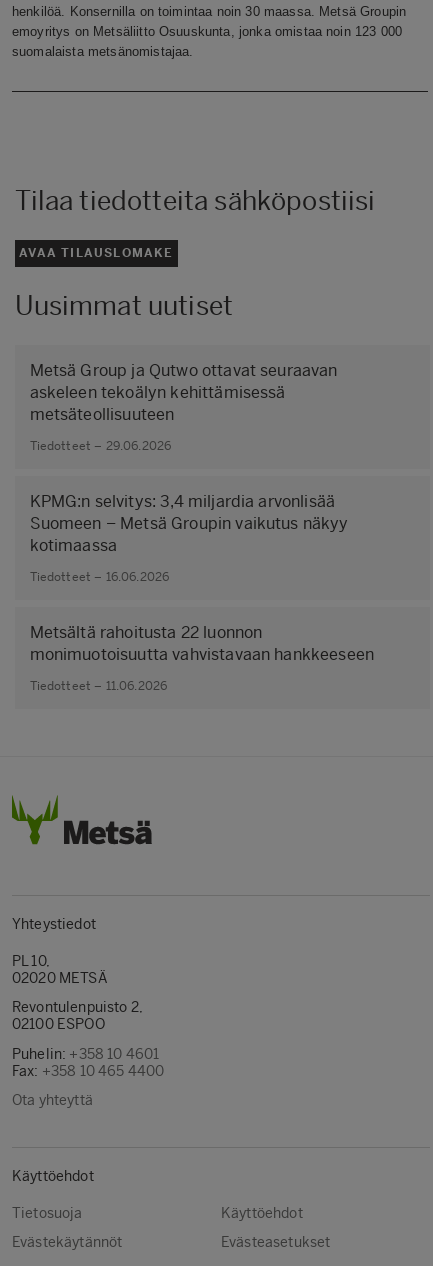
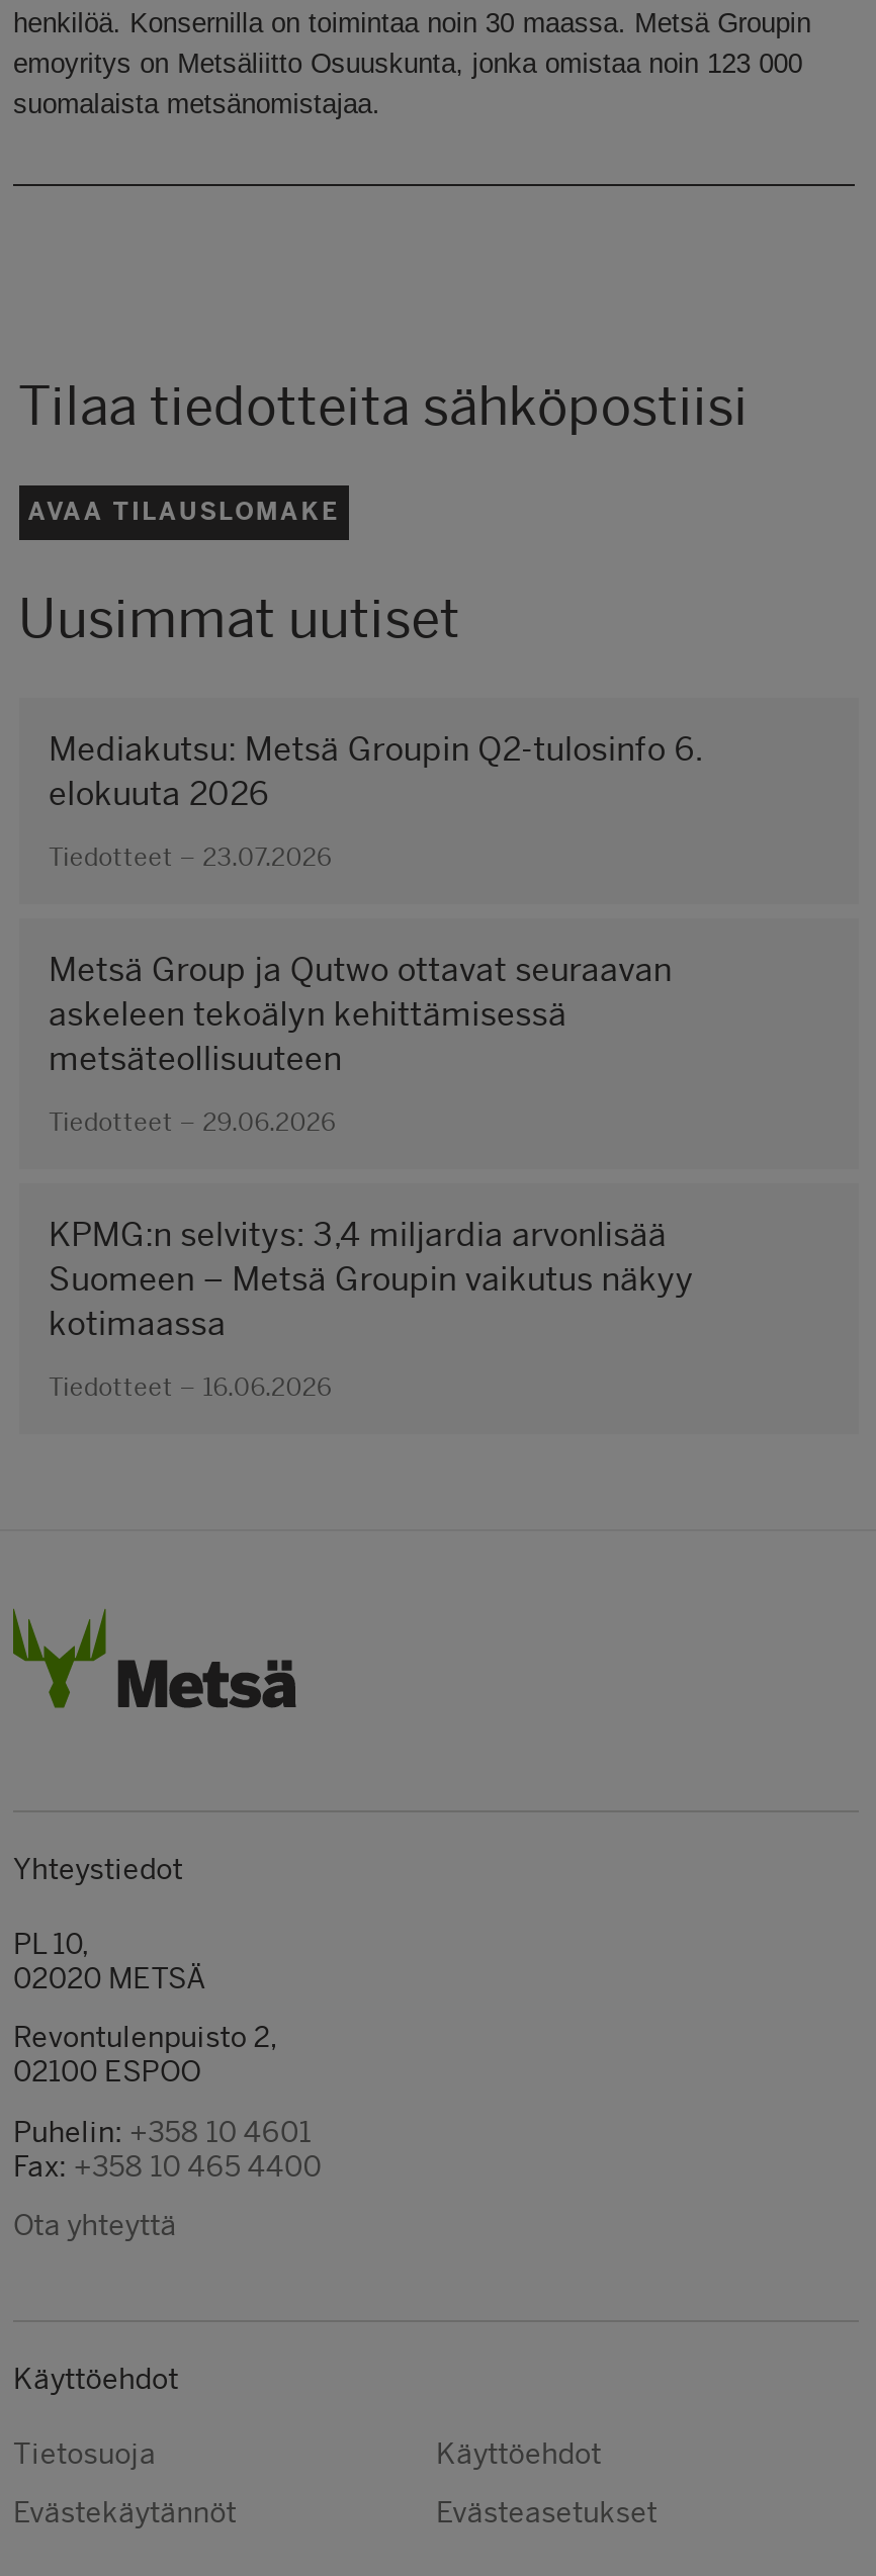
+ Mediakutsu: Metsä Groupin Q2-tulosinfo 6.
+ elokuuta 2026
+ Tiedotteet – 23.07.2026

moved down: Metsä Group ja Qutwo ottavat seuraavan | askeleen tekoälyn kehittämisessä | metsäteollisuuteen | Tiedotteet – 29.06.2026 | KPMG:n selvitys: 3,4 miljardia arvonlisää | Suomeen – Metsä Groupin vaikutus näkyy | kotimaassa | Tiedotteet – 16.06.2026

- Metsältä rahoitusta 22 luonnon
- monimuotoisuutta vahvistavaan hankkeeseen
- Tiedotteet – 11.06.2026
